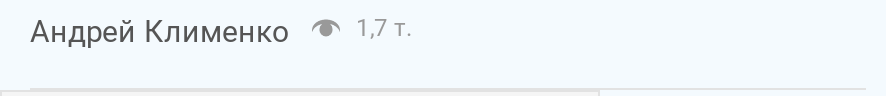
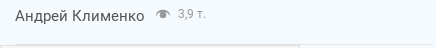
- 1,7 т.
+ 3,9 т.
